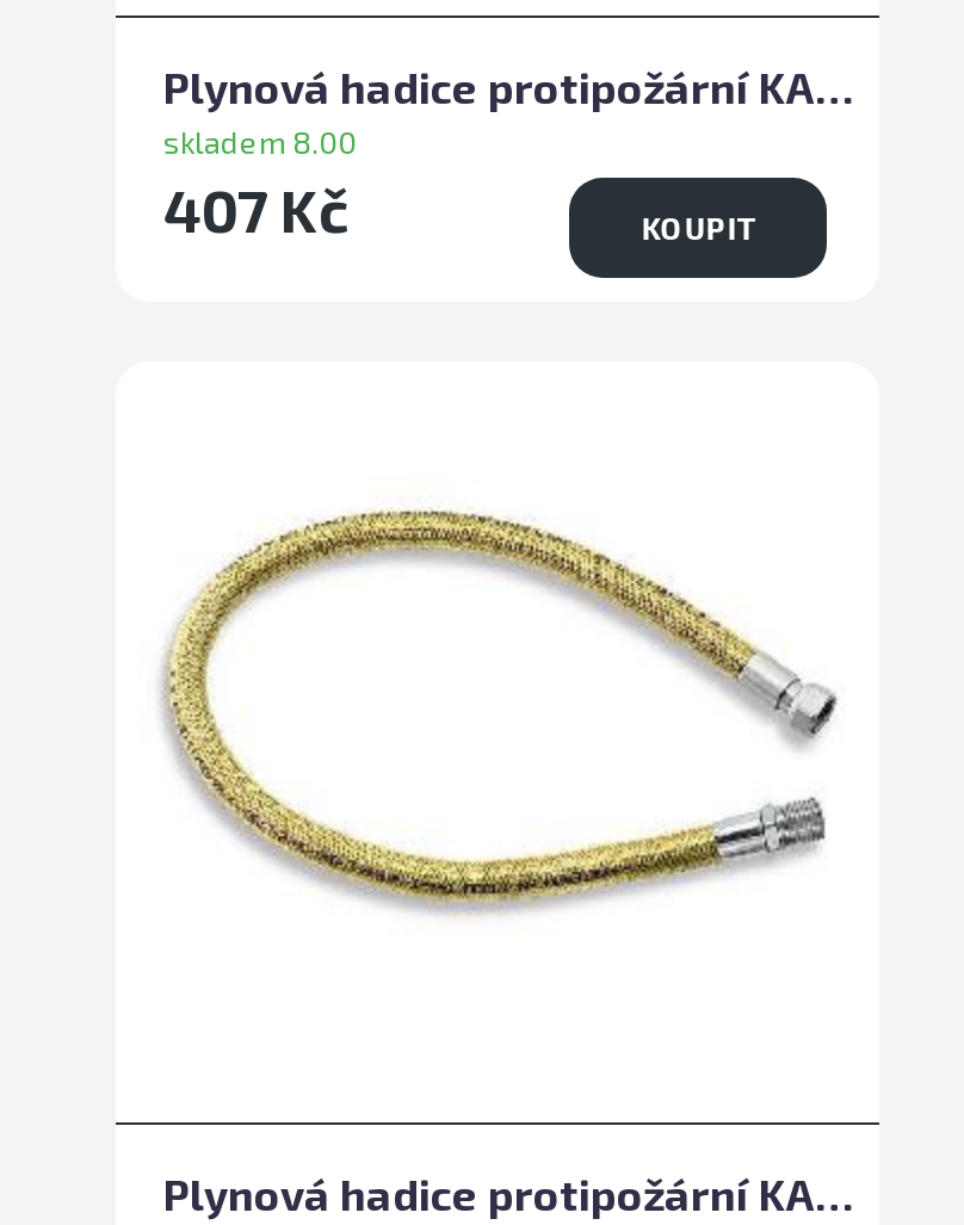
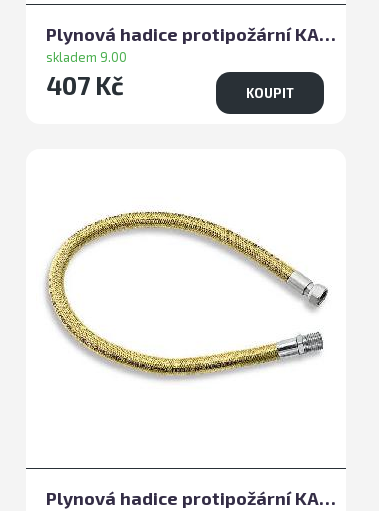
- skladem 8.00
+ skladem 9.00
